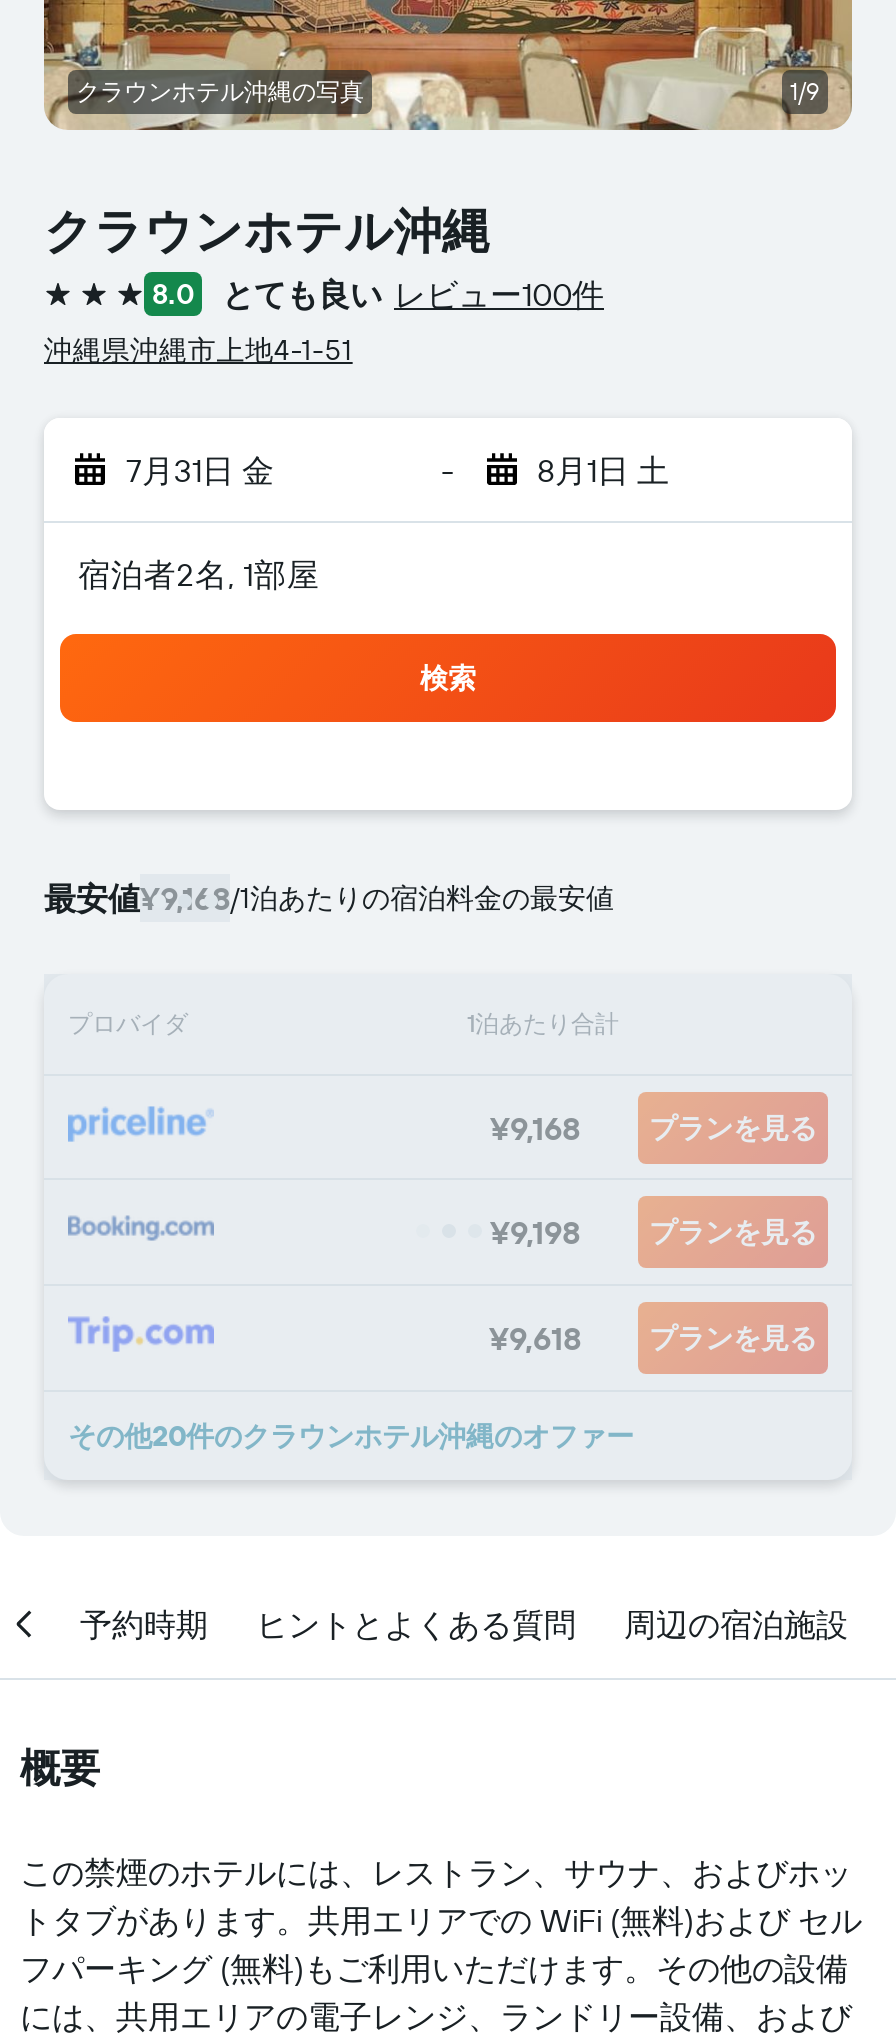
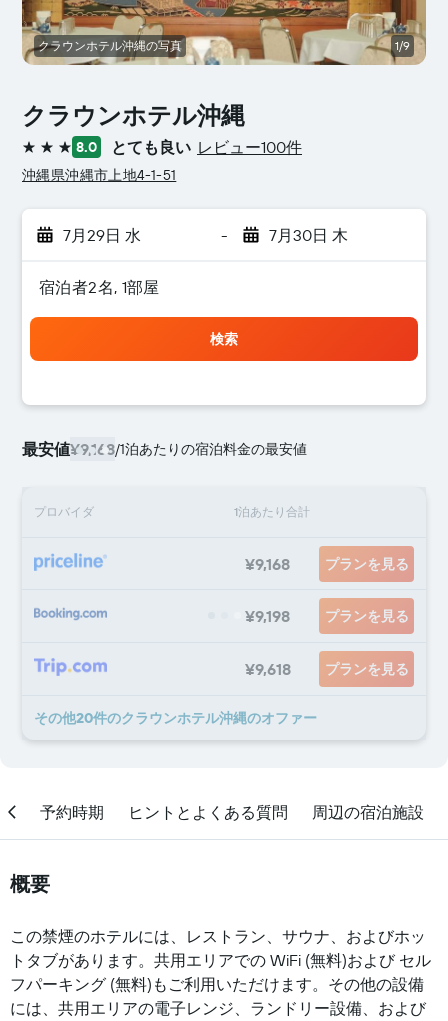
- 7月31日 金
+ 7月29日 水

- 8月1日 土
+ 7月30日 木
